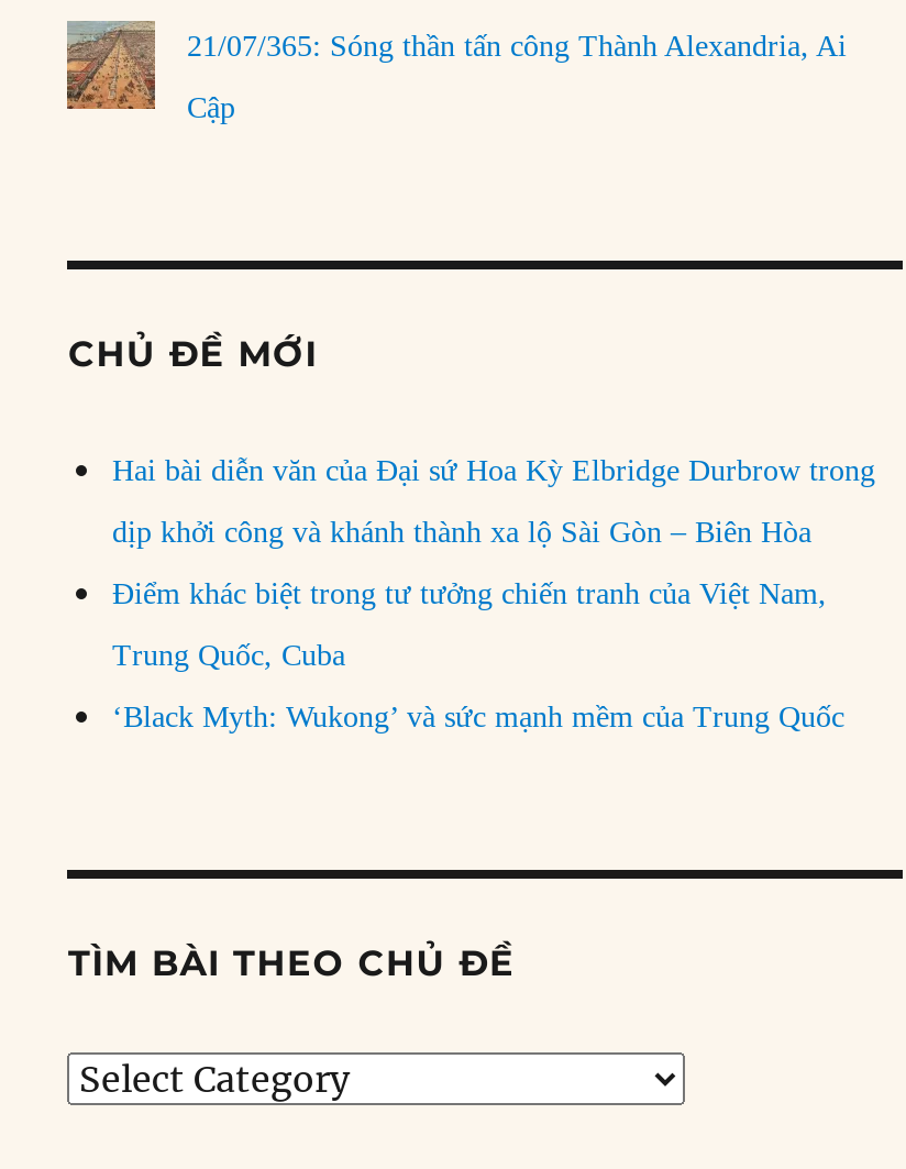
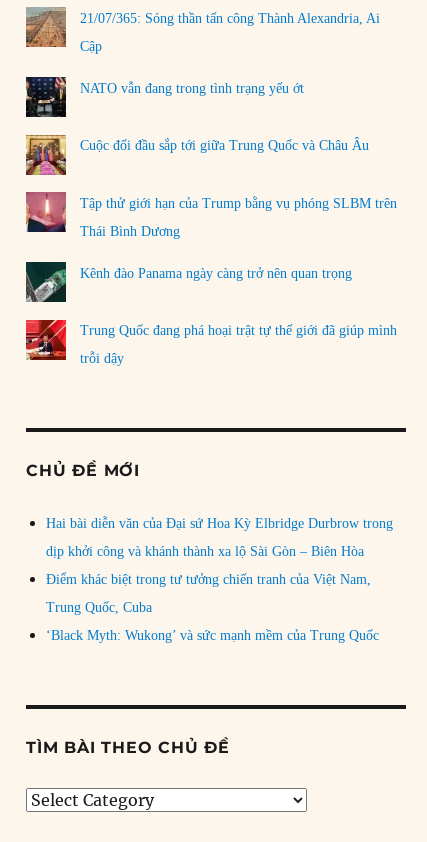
+ [image]
+ NATO vẫn đang trong tình trạng yếu ớt

+ [image]
+ Cuộc đối đầu sắp tới giữa Trung Quốc và Châu Âu

+ [image]
+ Tập thử giới hạn của Trump bằng vụ phóng SLBM trên
+ Thái Bình Dương
+ Kênh đào Panama ngày càng trở nên quan trọng

+ [image]
+ Trung Quốc đang phá hoại trật tự thế giới đã giúp mình
+ trỗi dậy

+ [image]
